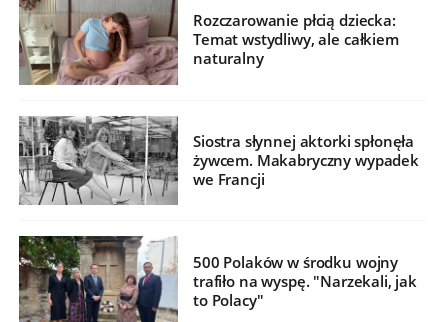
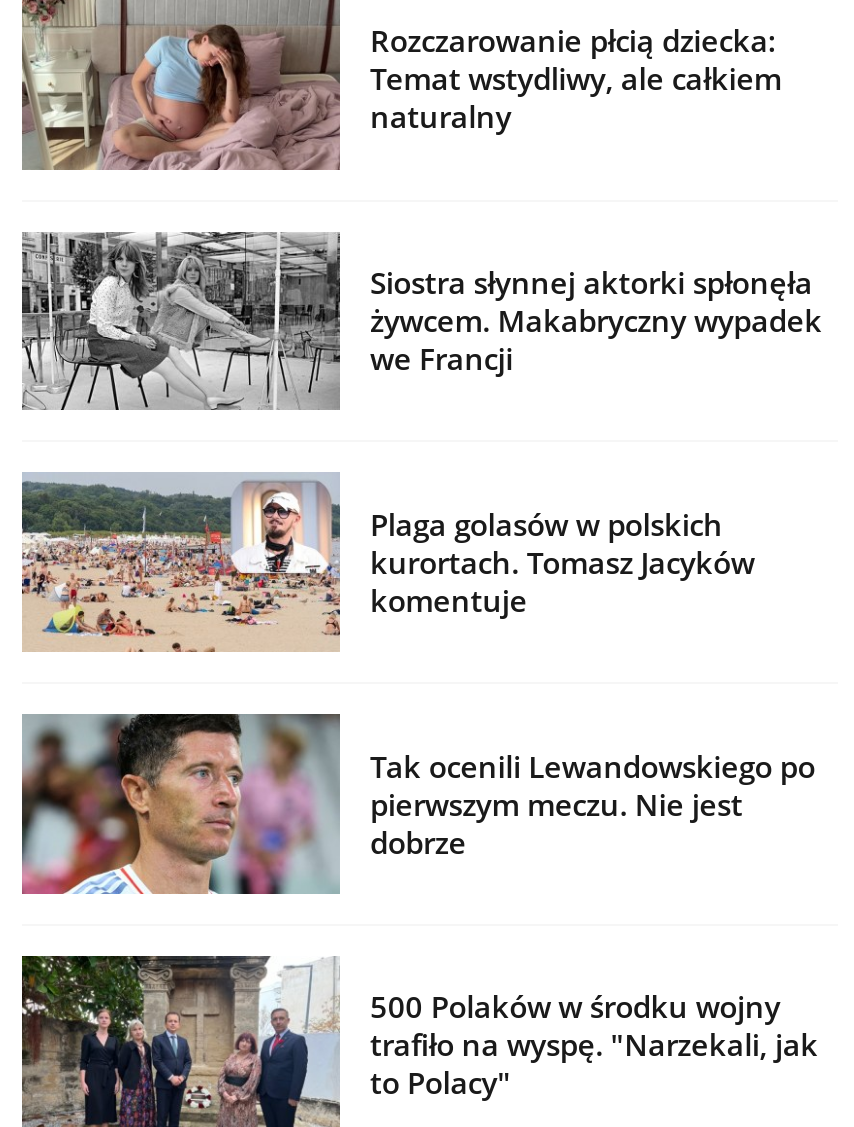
+ [image]
+ Plaga golasów w polskich
+ kurortach. Tomasz Jacyków
+ komentuje

+ [image]
+ Tak ocenili Lewandowskiego po
+ pierwszym meczu. Nie jest
+ dobrze
